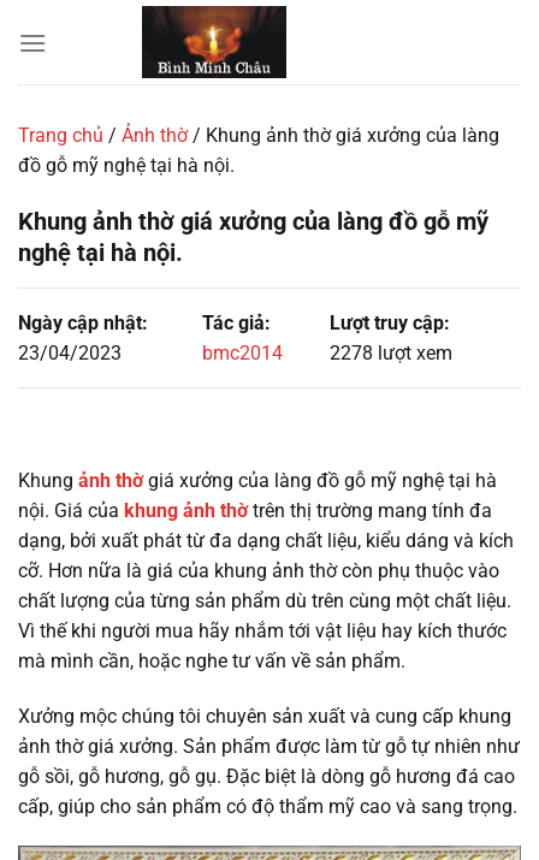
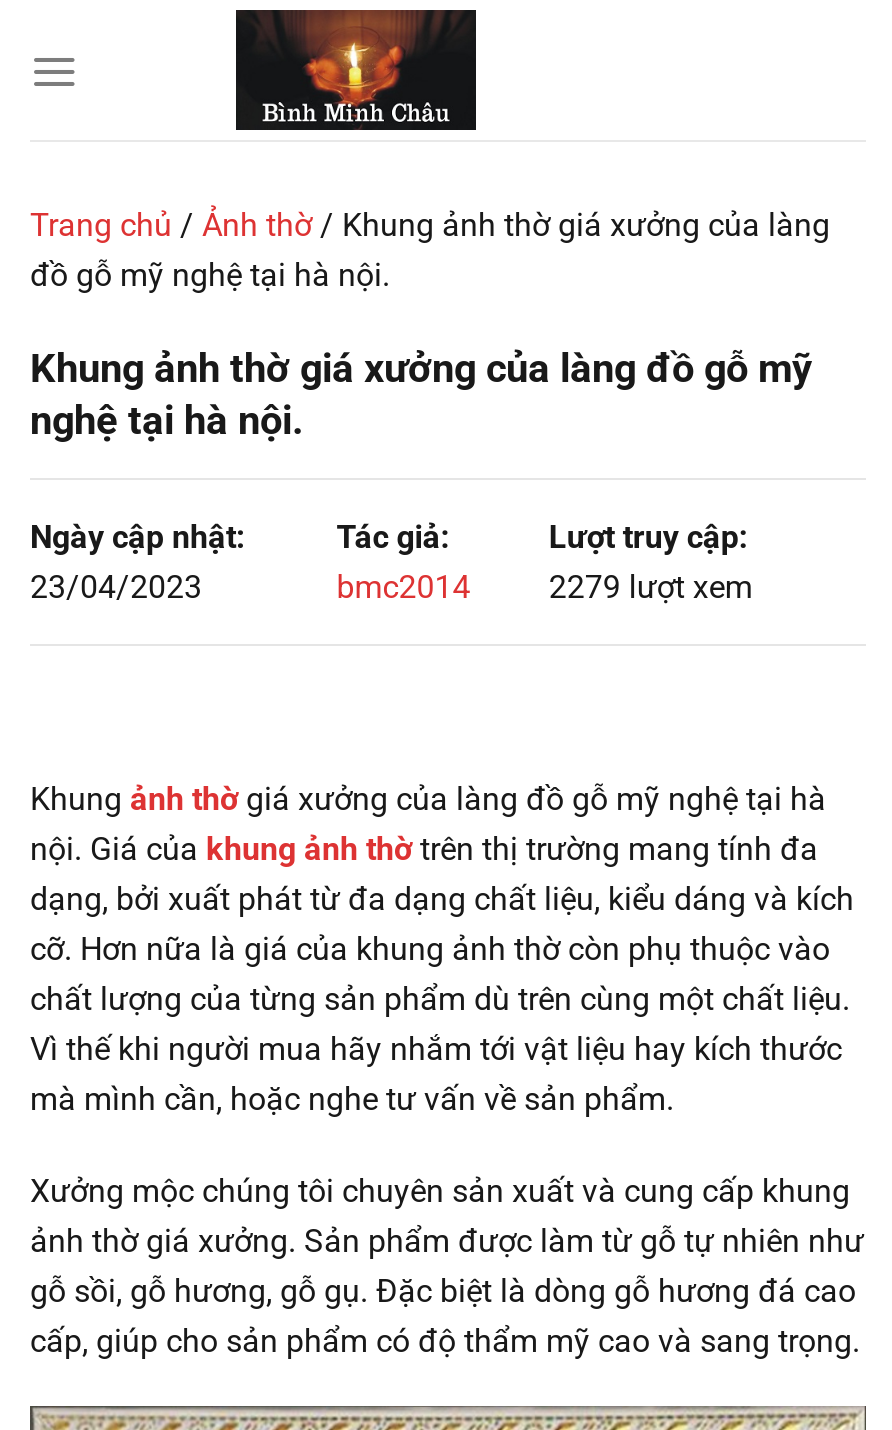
- 2278 lượt xem
+ 2279 lượt xem
